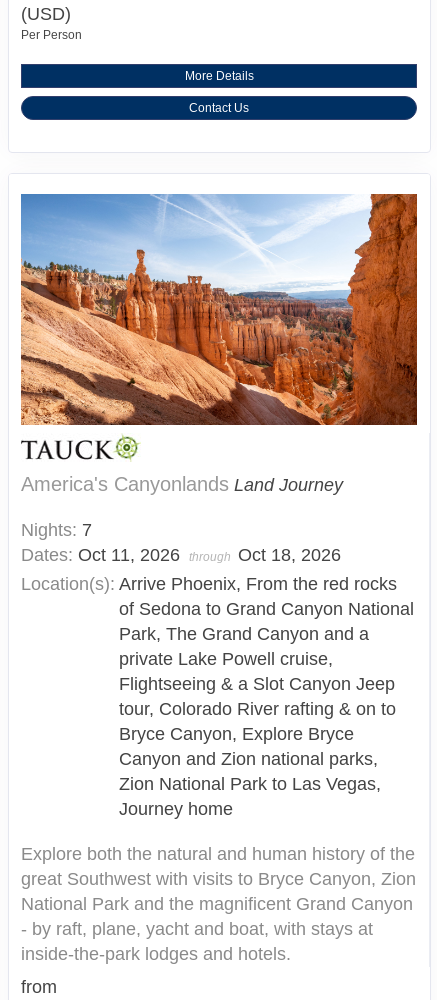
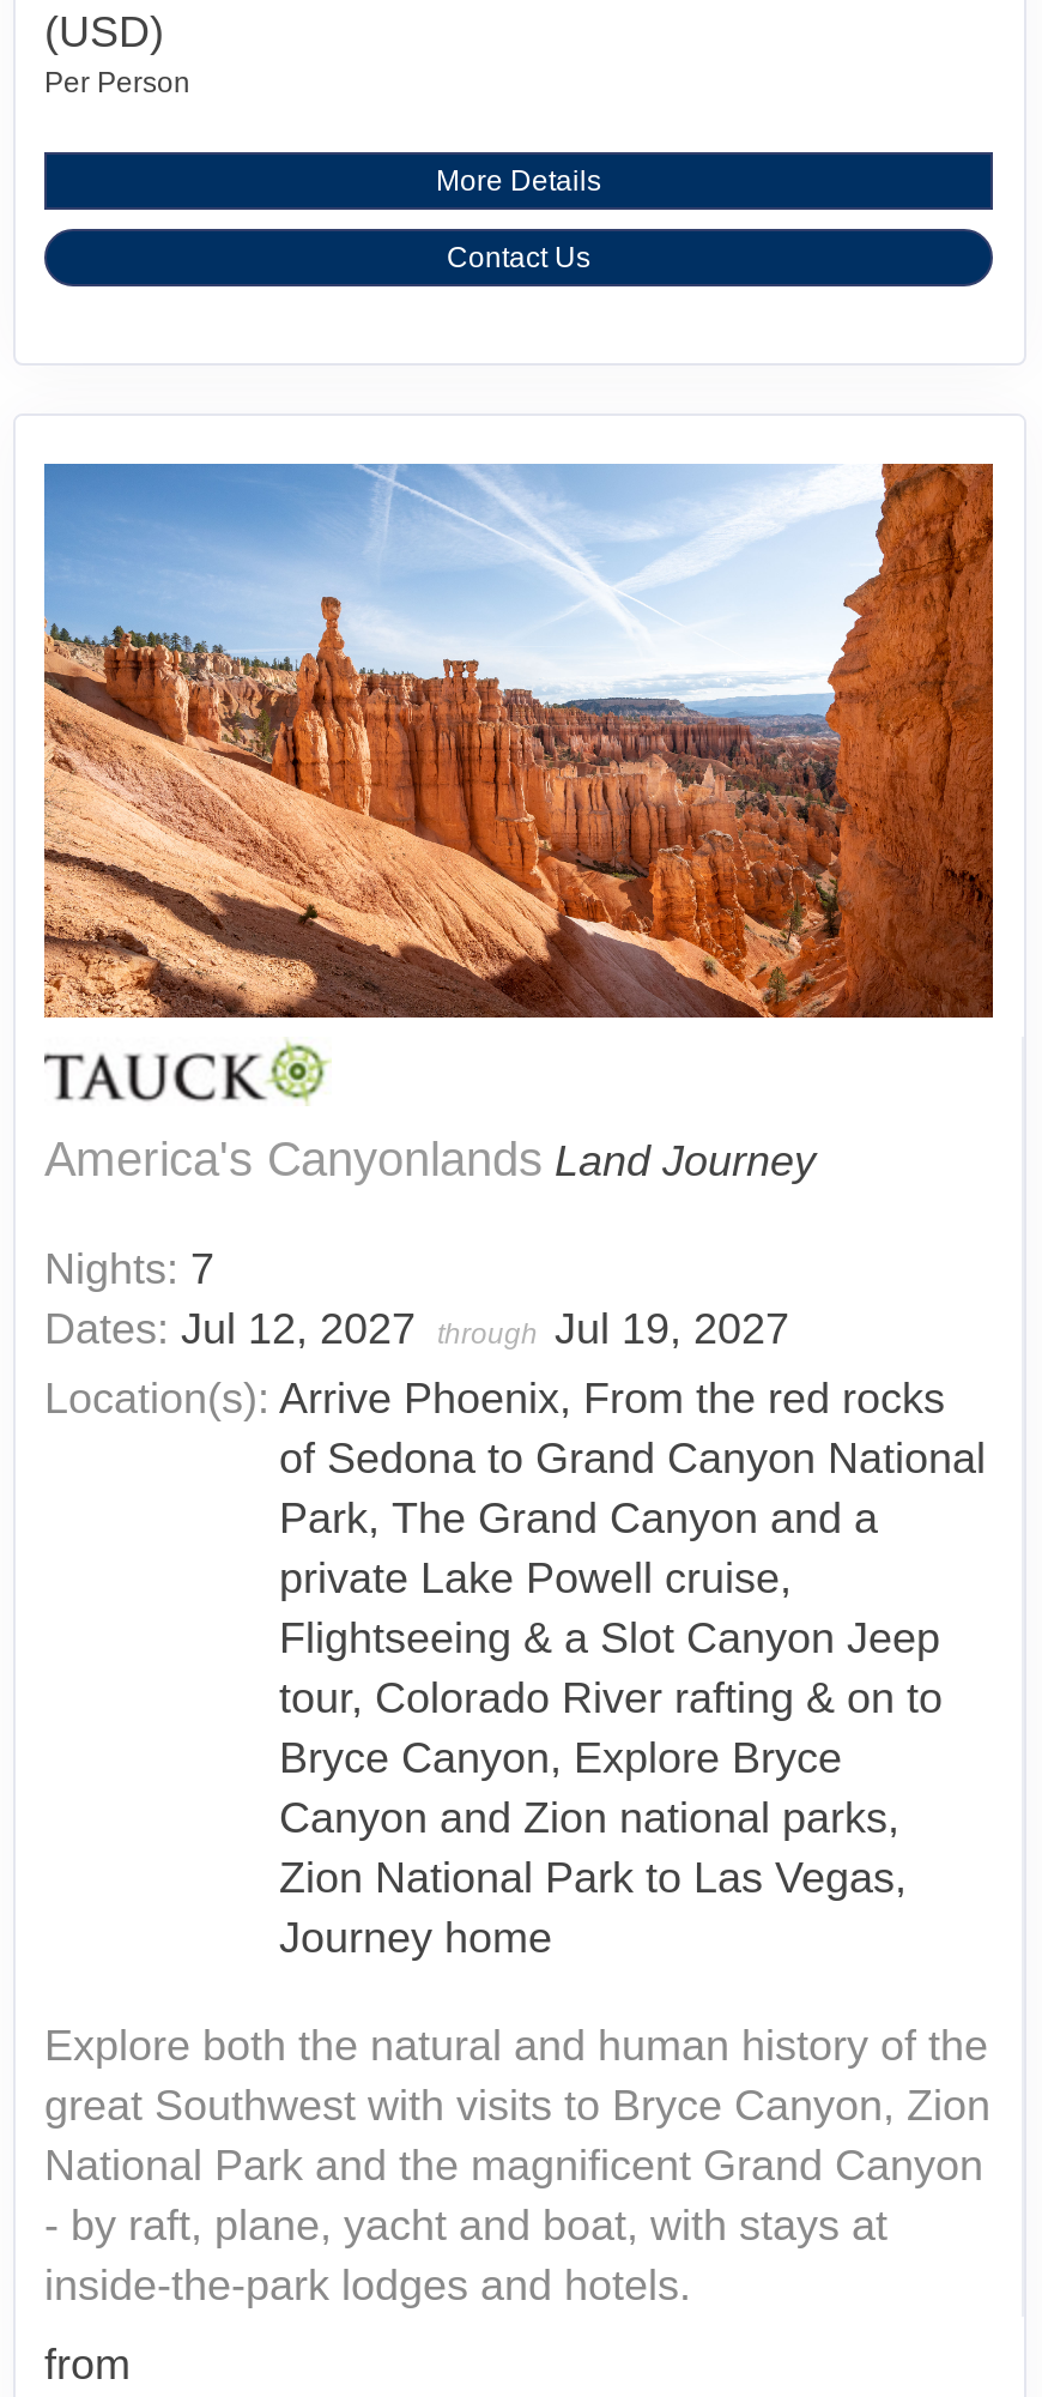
- Dates: Oct 11, 2026 through Oct 18, 2026
+ Dates: Jul 12, 2027 through Jul 19, 2027
